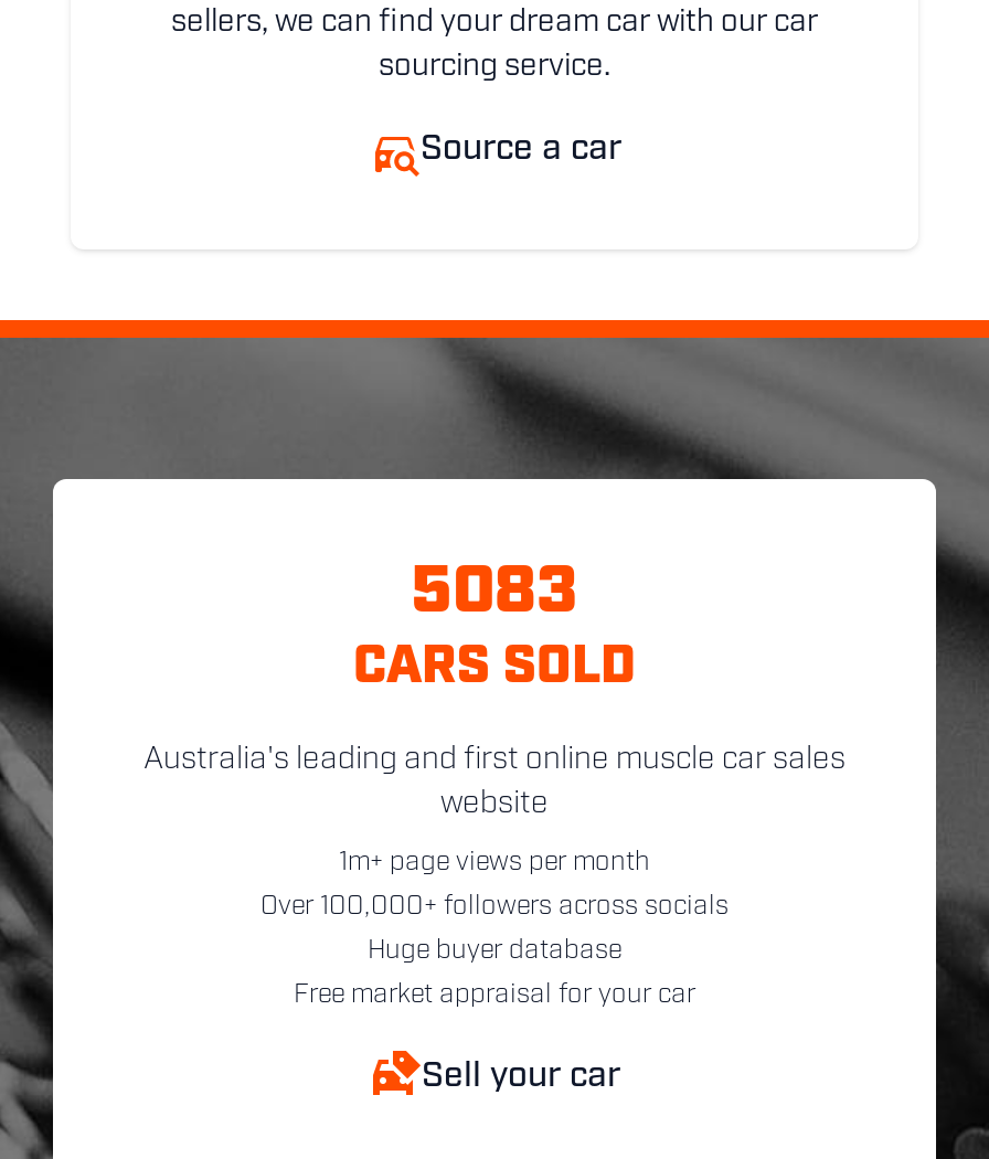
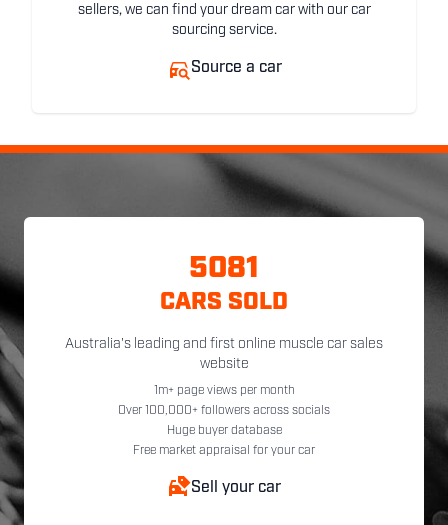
- 5083
+ 5081
